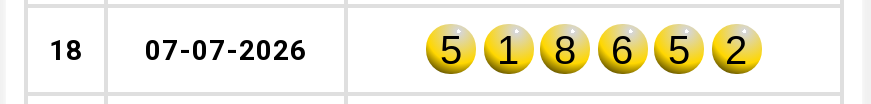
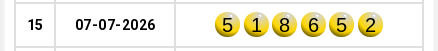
- 18 07-07-2026
+ 15 07-07-2026
